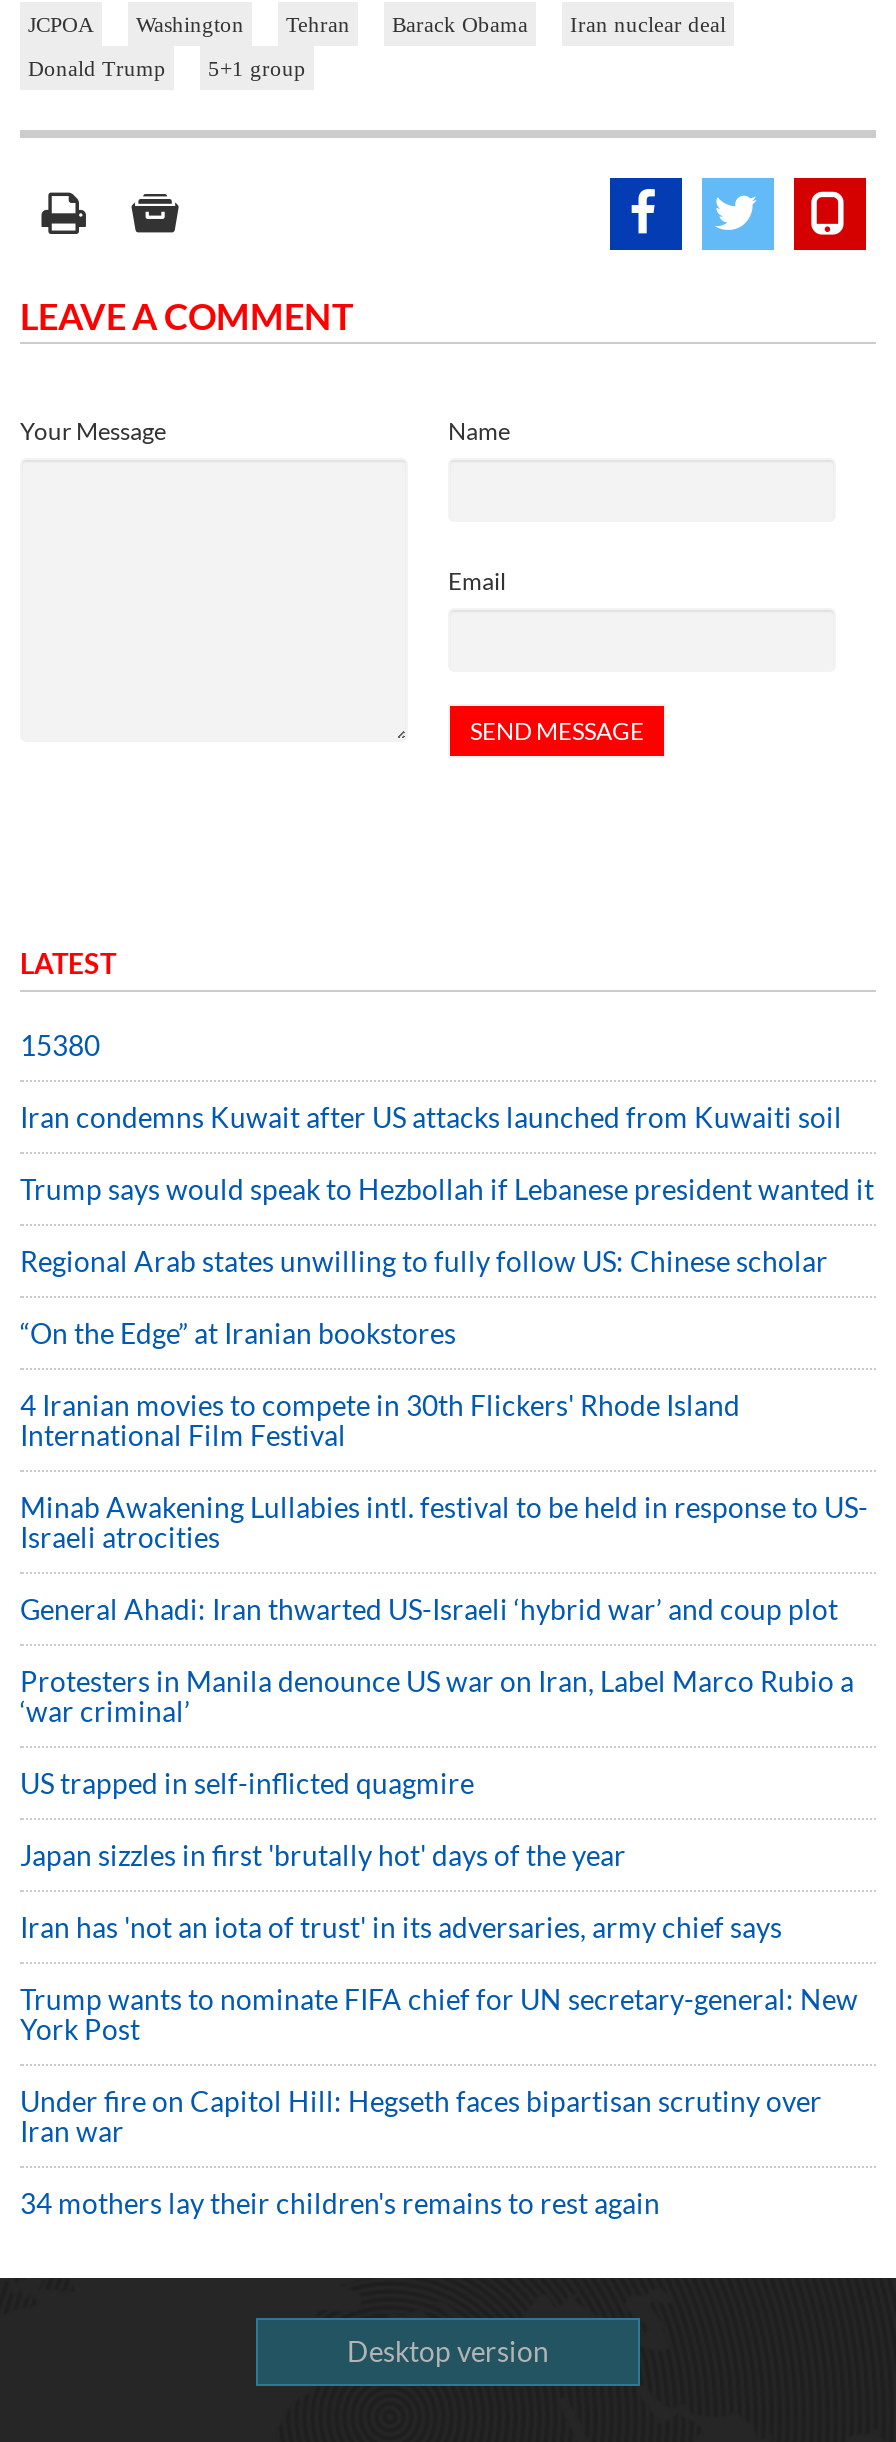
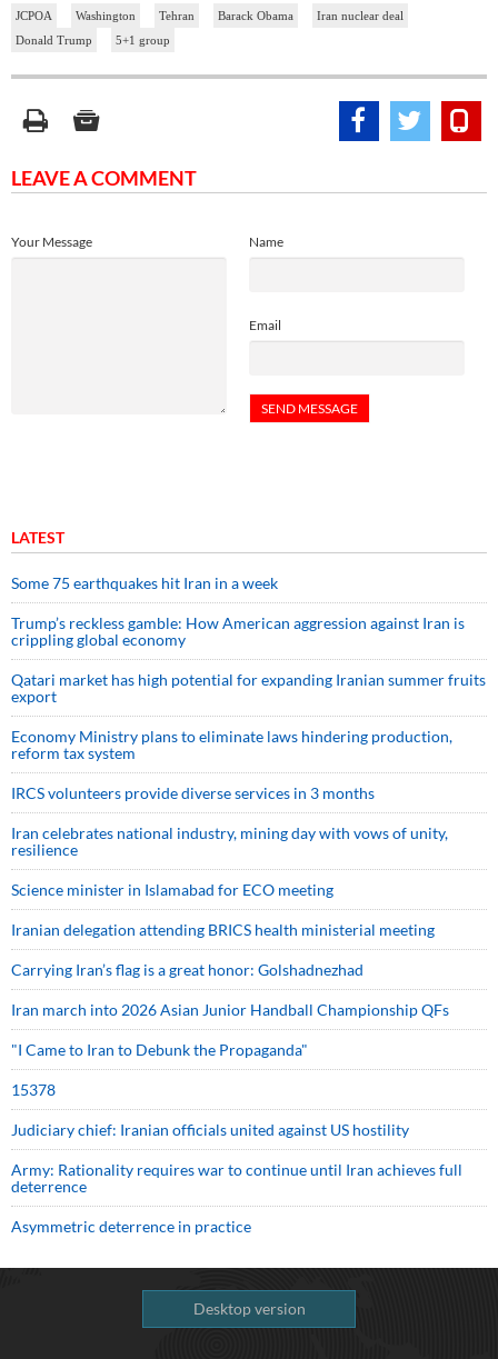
- 15380
+ Some 75 earthquakes hit Iran in a week

- Iran condemns Kuwait after US attacks launched from Kuwaiti soil
+ Trump’s reckless gamble: How American aggression against Iran is
+ crippling global economy

- Trump says would speak to Hezbollah if Lebanese president wanted it
+ Qatari market has high potential for expanding Iranian summer fruits
+ export

- Regional Arab states unwilling to fully follow US: Chinese scholar
+ Economy Ministry plans to eliminate laws hindering production,
+ reform tax system

- “On the Edge” at Iranian bookstores
+ IRCS volunteers provide diverse services in 3 months

- 4 Iranian movies to compete in 30th Flickers' Rhode Island
- International Film Festival
+ Iran celebrates national industry, mining day with vows of unity,
+ resilience

- Minab Awakening Lullabies intl. festival to be held in response to US-
- Israeli atrocities
+ Science minister in Islamabad for ECO meeting

- General Ahadi: Iran thwarted US-Israeli ‘hybrid war’ and coup plot
+ Iranian delegation attending BRICS health ministerial meeting

- Protesters in Manila denounce US war on Iran, Label Marco Rubio a
- ‘war criminal’
+ Carrying Iran’s flag is a great honor: Golshadnezhad

- US trapped in self-inflicted quagmire
+ Iran march into 2026 Asian Junior Handball Championship QFs

- Japan sizzles in first 'brutally hot' days of the year
+ "I Came to Iran to Debunk the Propaganda"

- Iran has 'not an iota of trust' in its adversaries, army chief says
+ 15378

- Trump wants to nominate FIFA chief for UN secretary-general: New
- York Post
+ Judiciary chief: Iranian officials united against US hostility

- Under fire on Capitol Hill: Hegseth faces bipartisan scrutiny over
- Iran war
+ Army: Rationality requires war to continue until Iran achieves full
+ deterrence

- 34 mothers lay their children's remains to rest again
+ Asymmetric deterrence in practice
